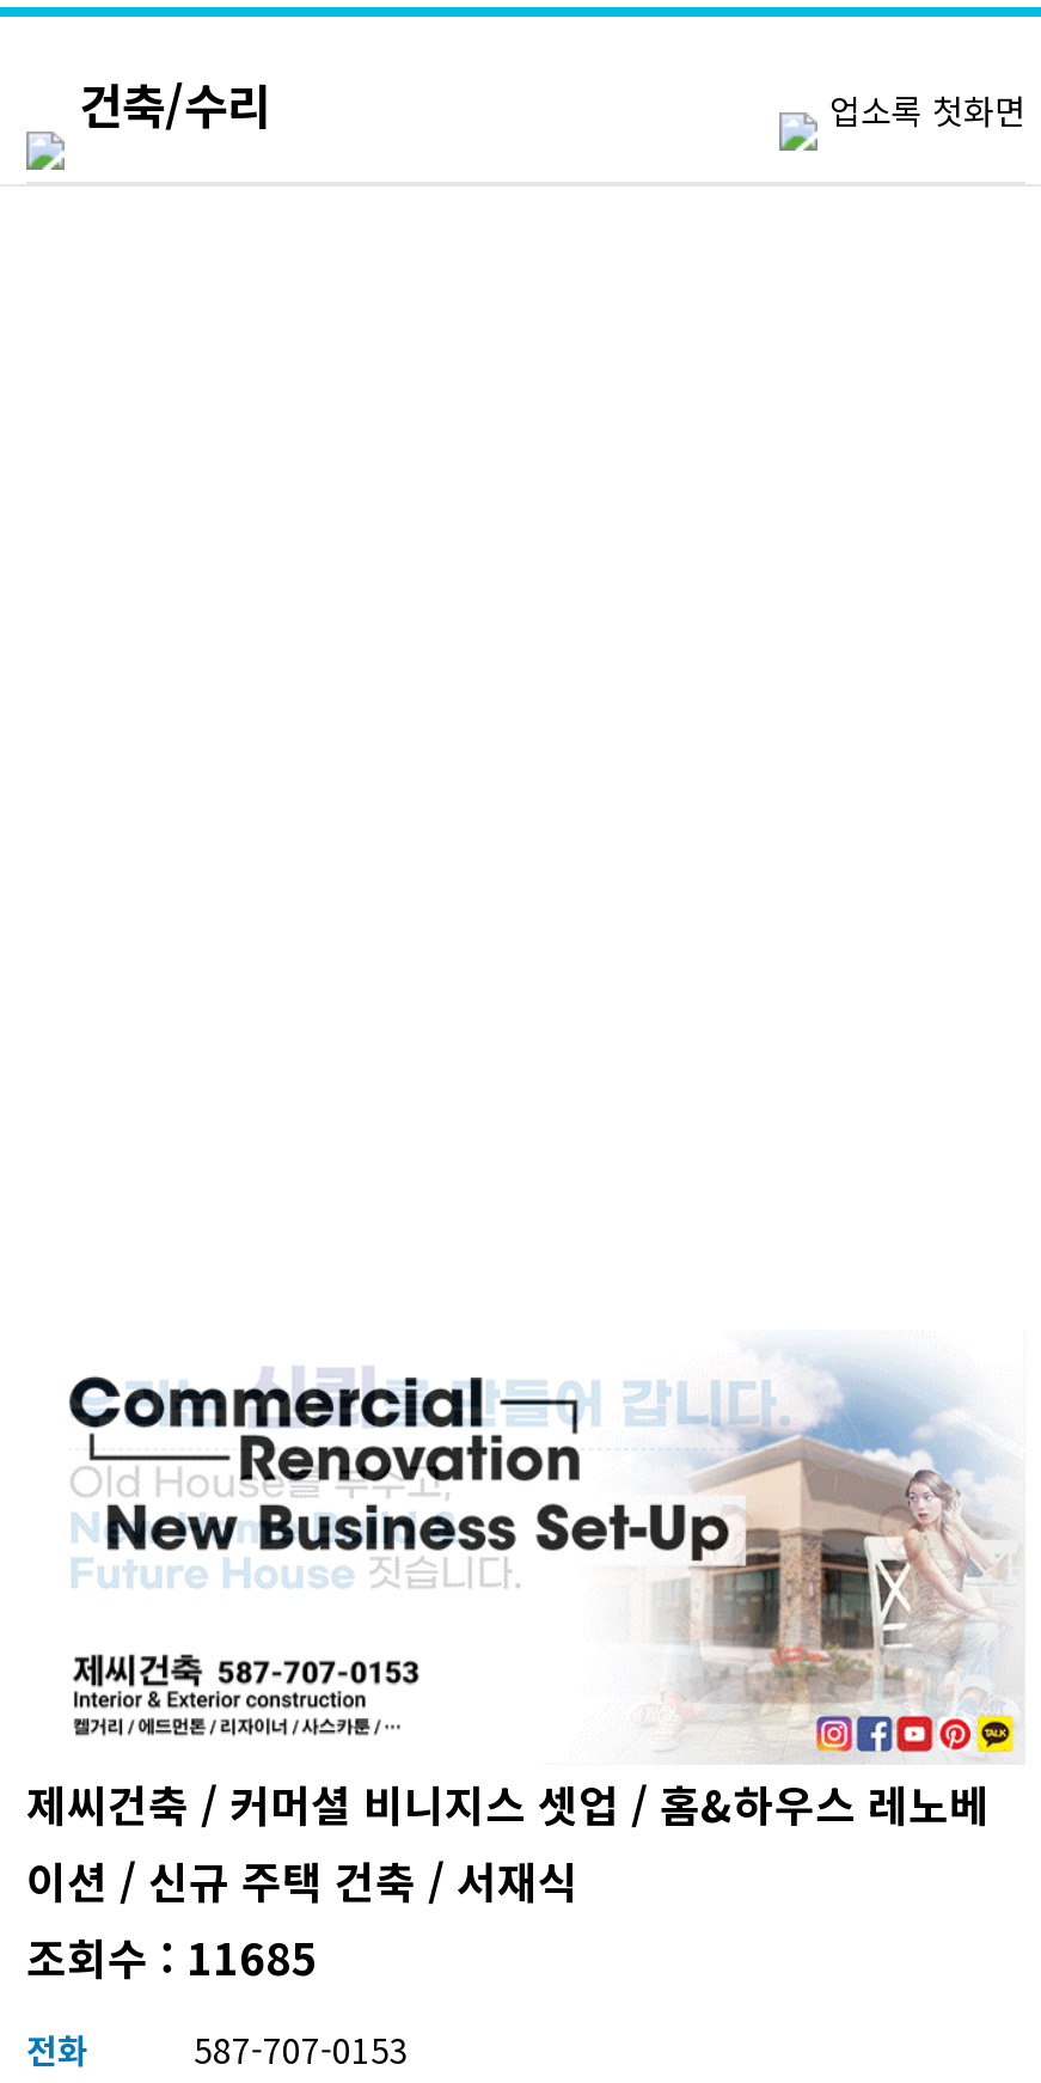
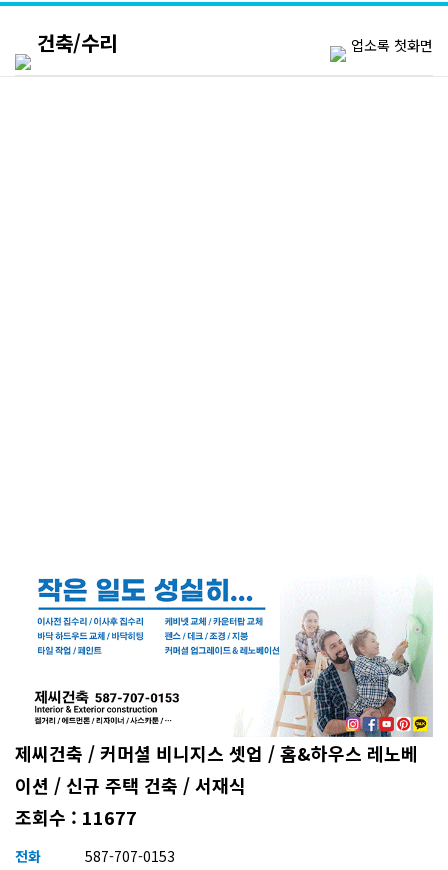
- [image]
+ [image]

- 조회수 : 11685
+ 조회수 : 11677
